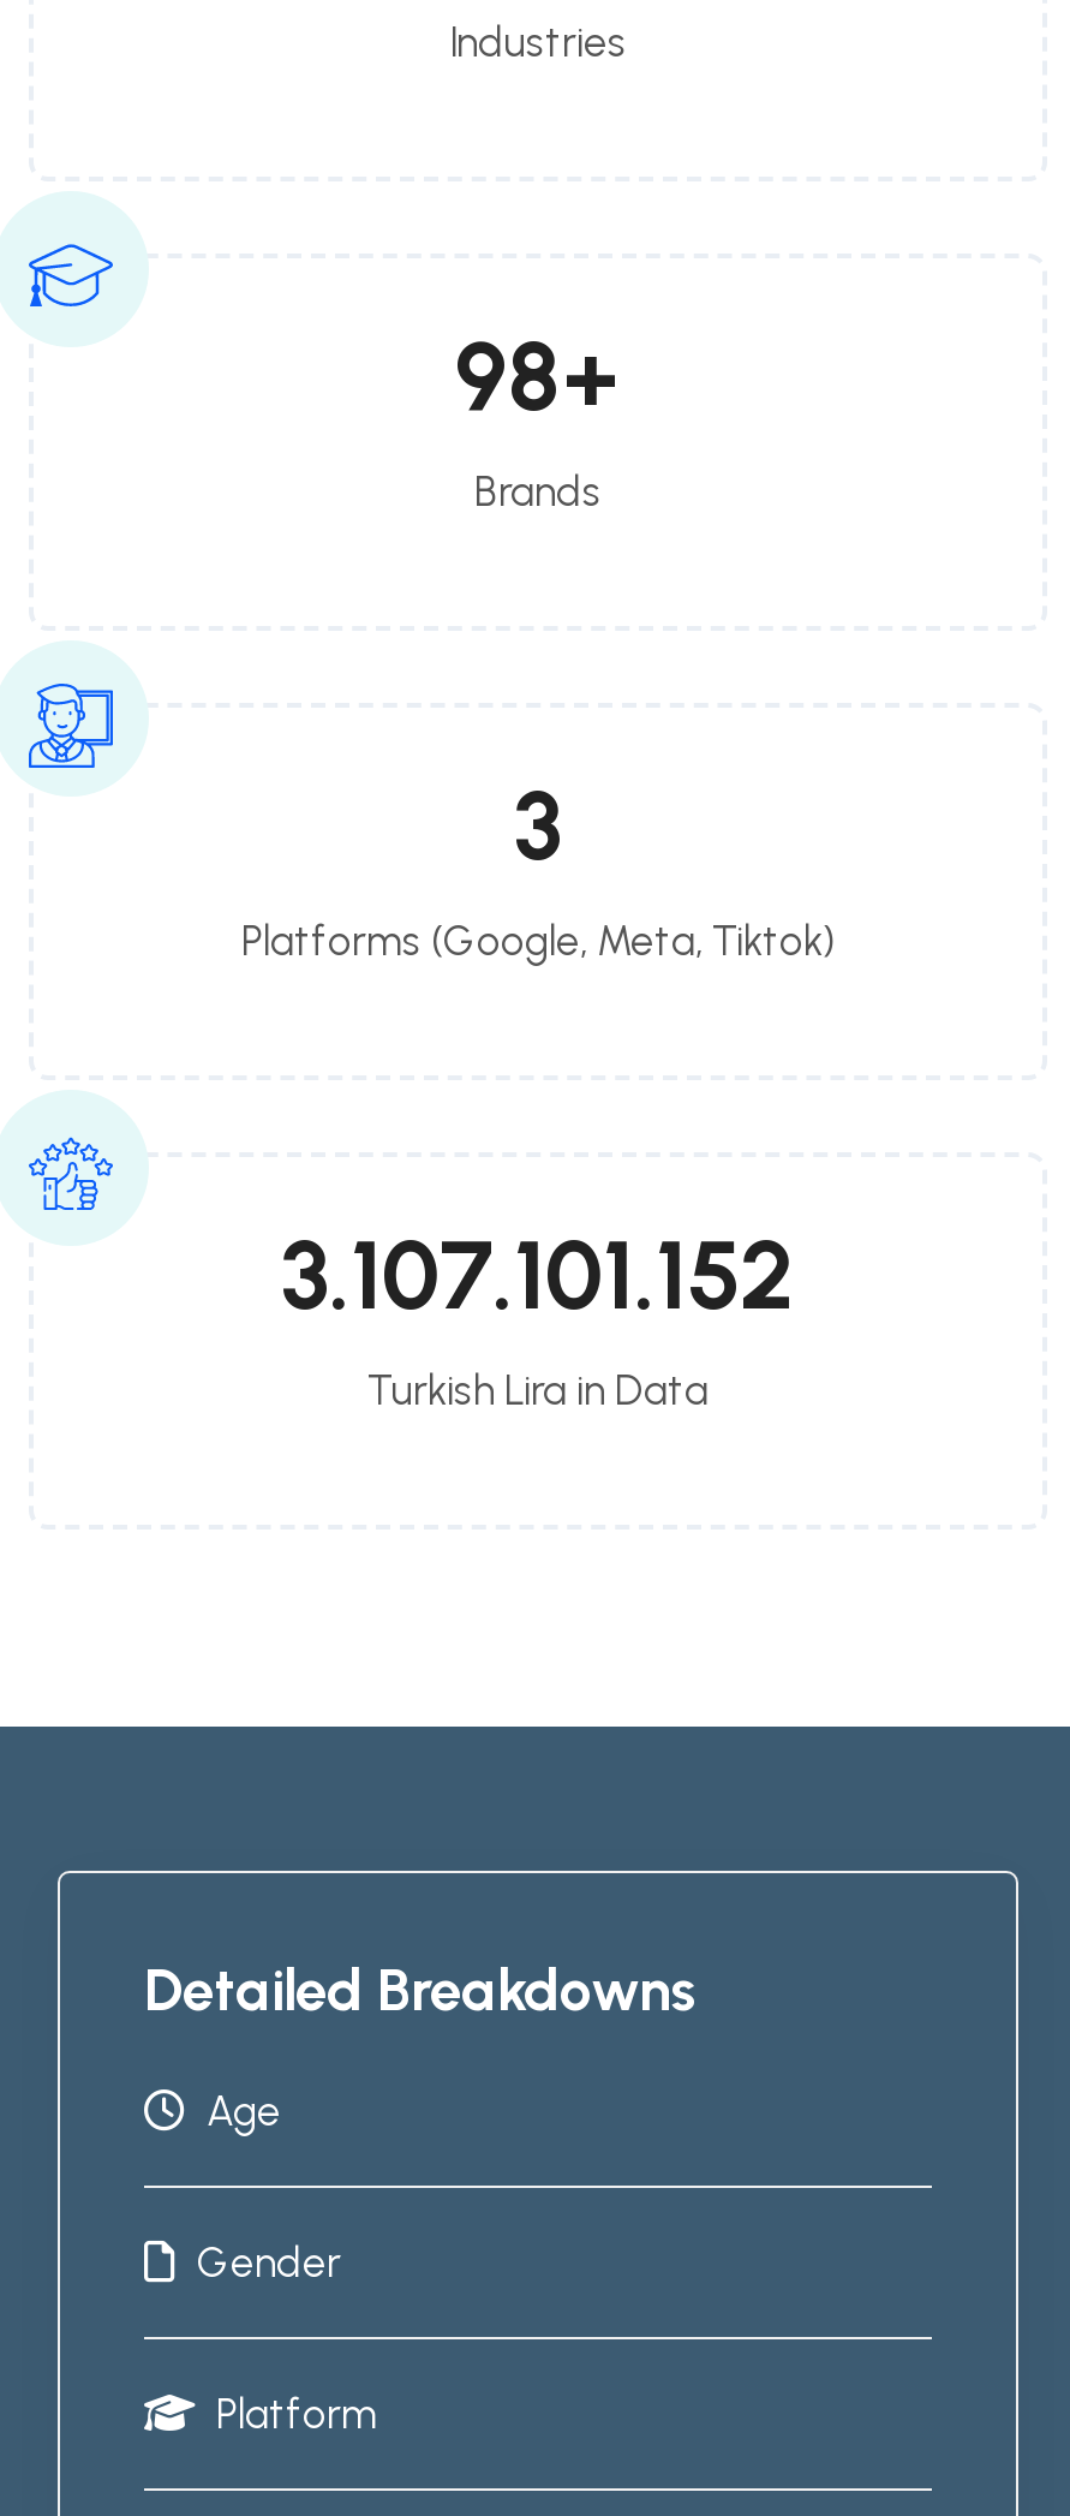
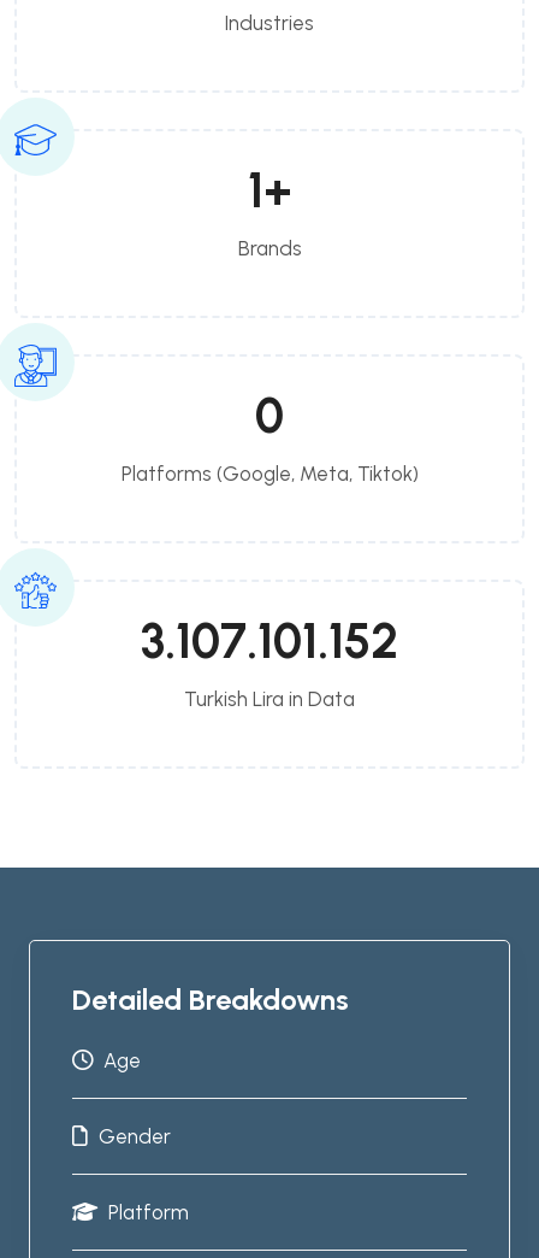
- 98+
+ 1+

- 3
+ 0
